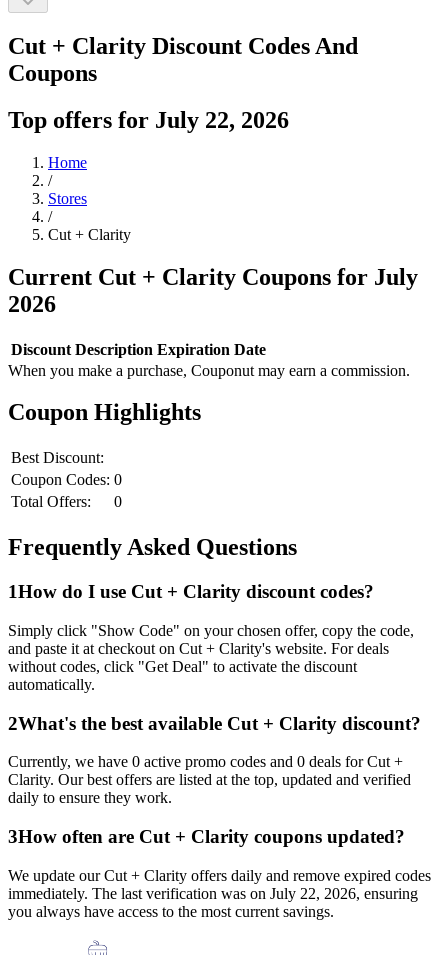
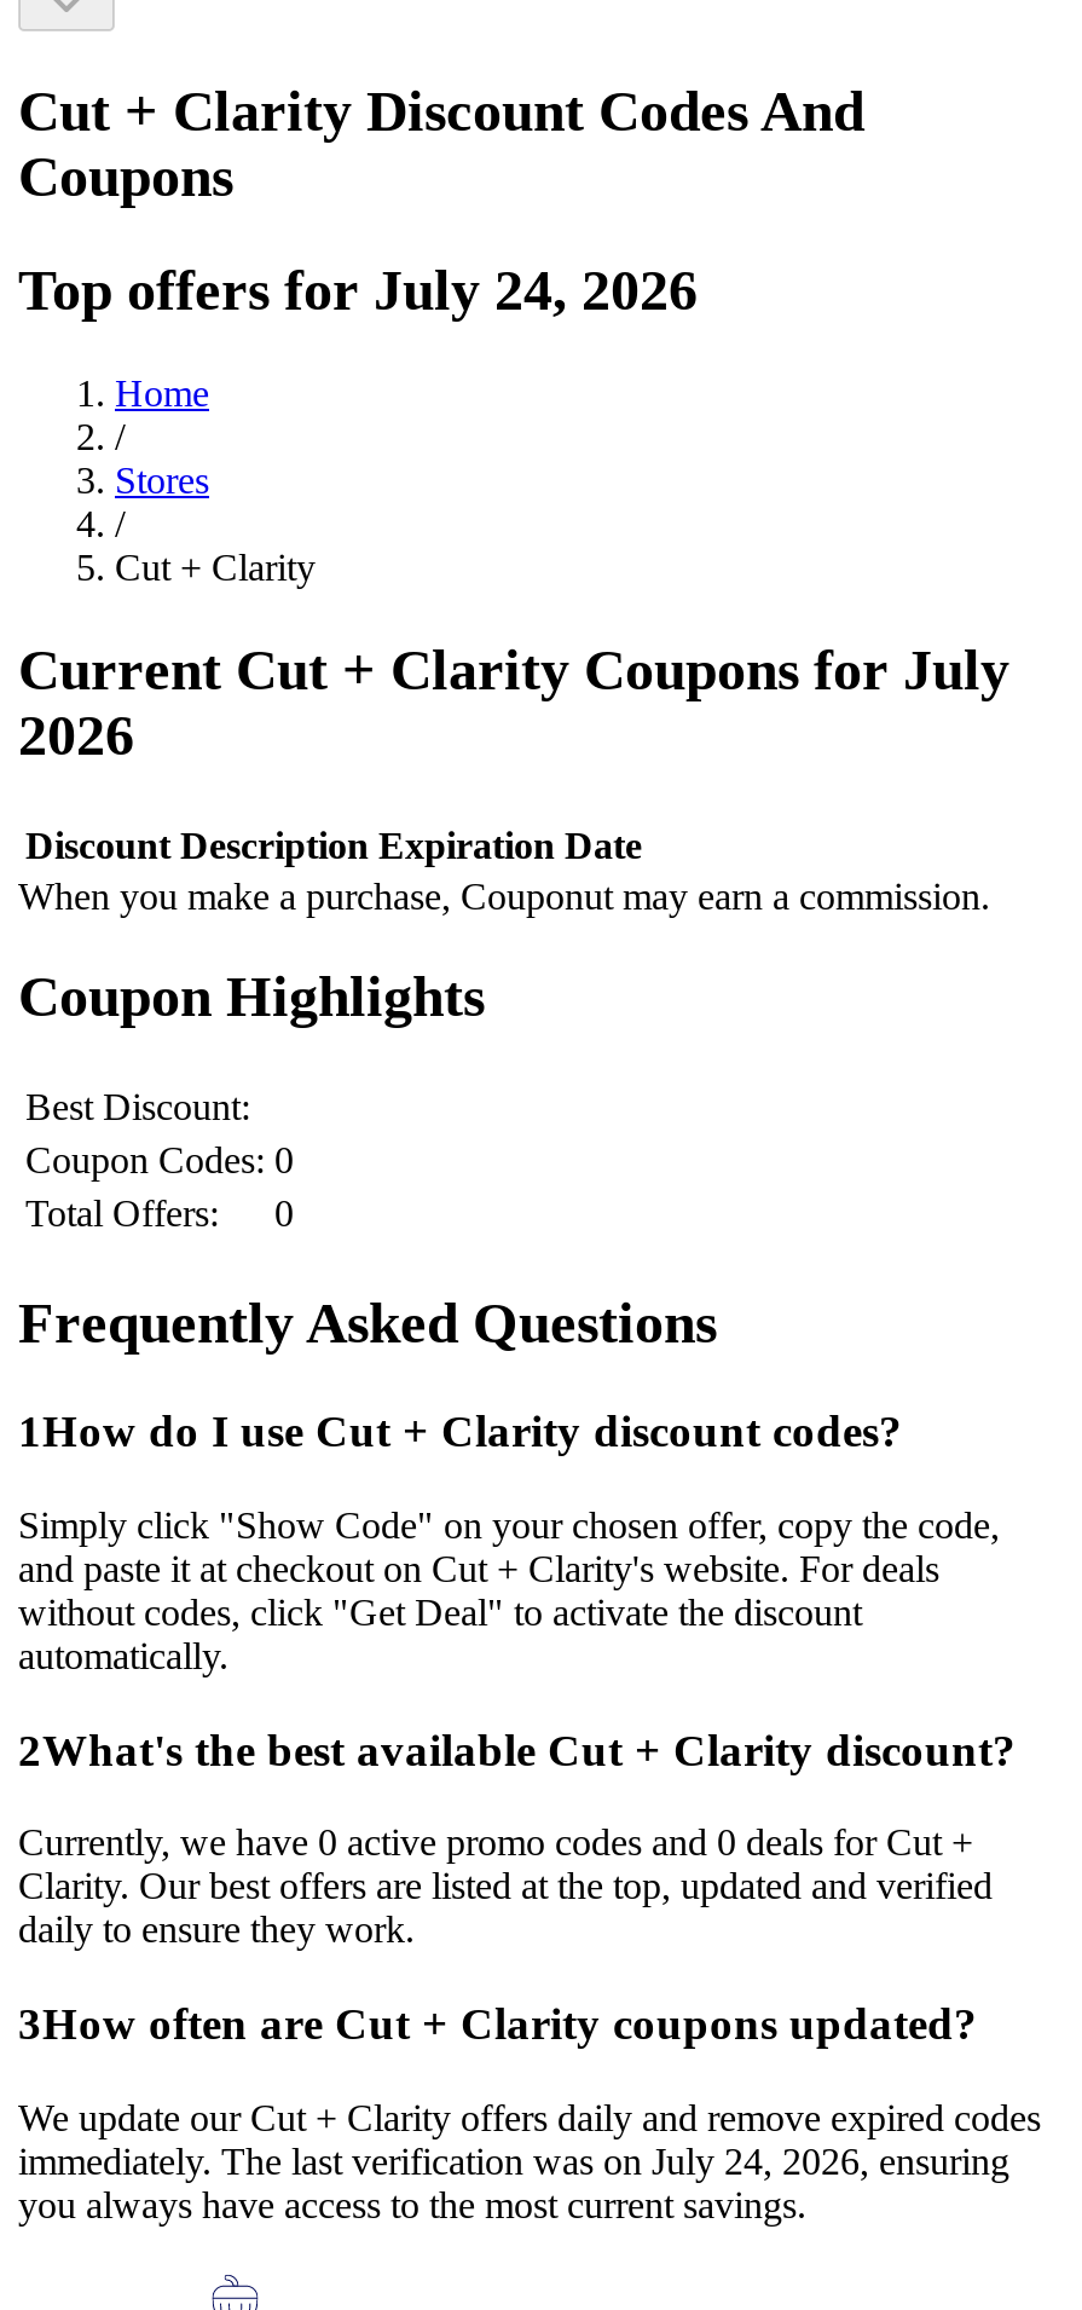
- Top offers for July 22, 2026
+ Top offers for July 24, 2026

- immediately. The last verification was on July 22, 2026, ensuring
+ immediately. The last verification was on July 24, 2026, ensuring
